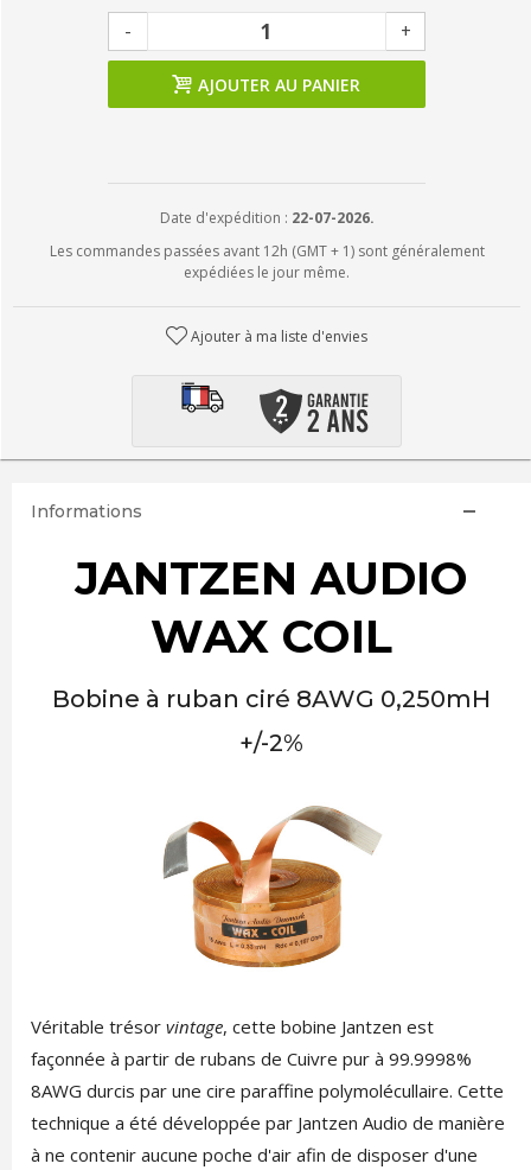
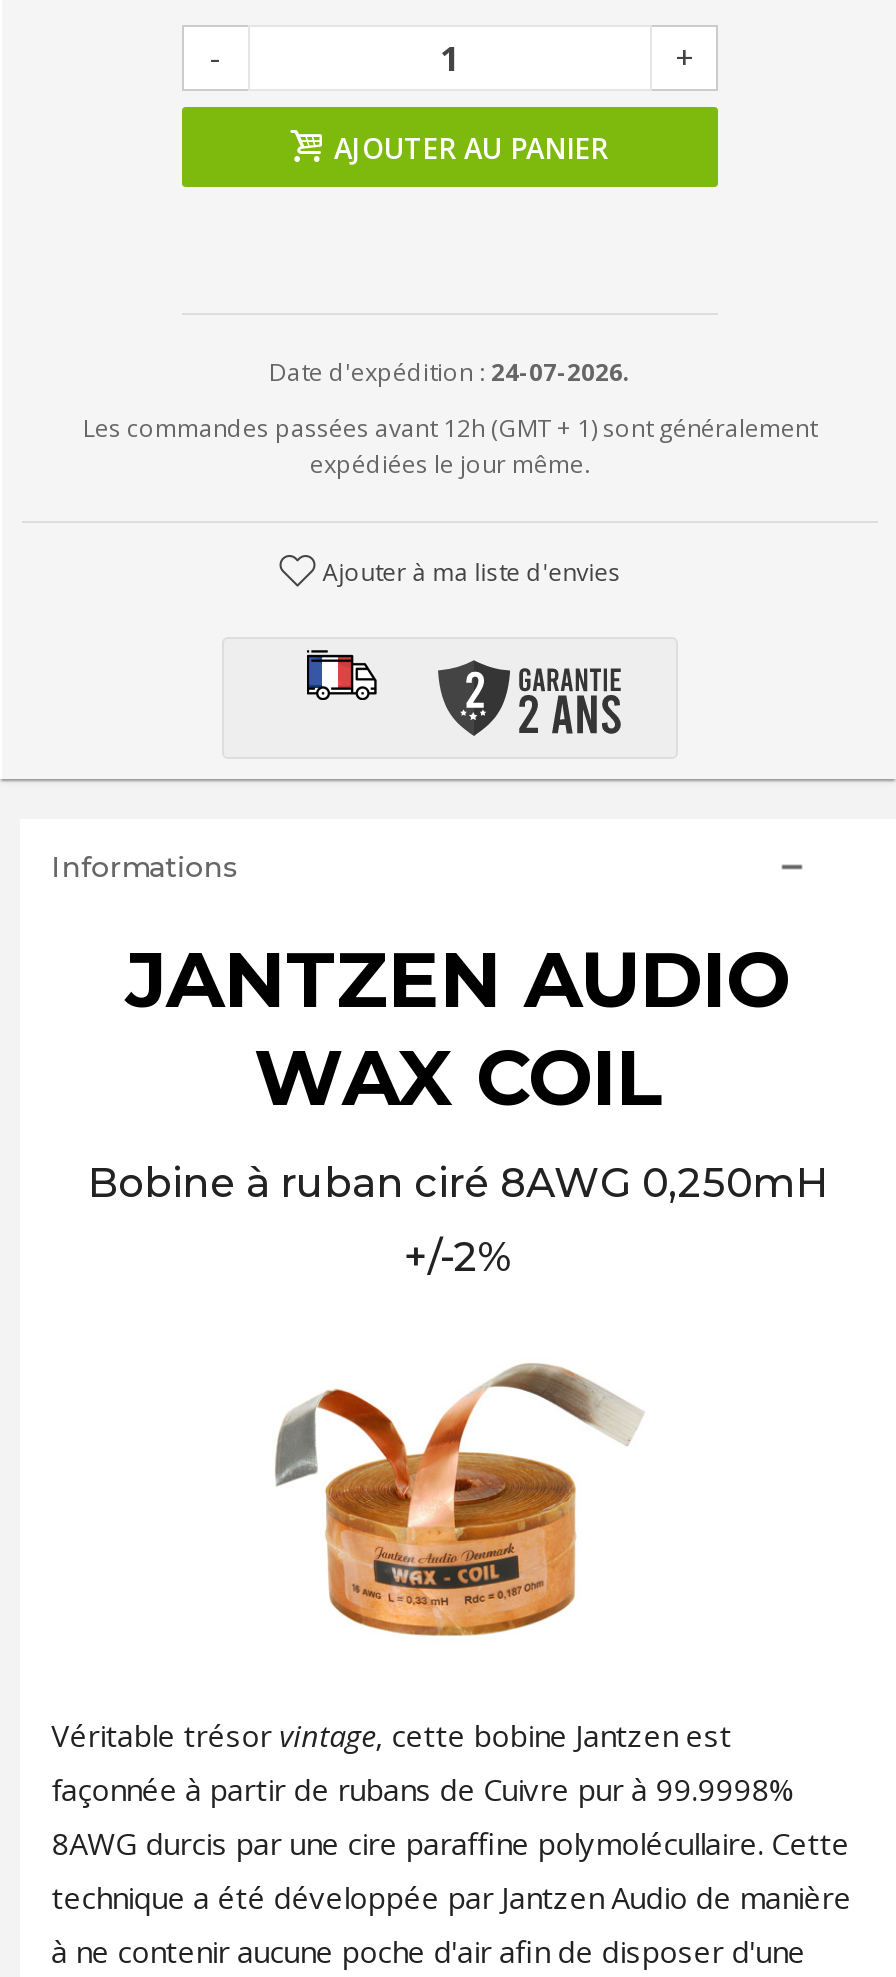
- Date d'expédition : 22-07-2026.
+ Date d'expédition : 24-07-2026.
